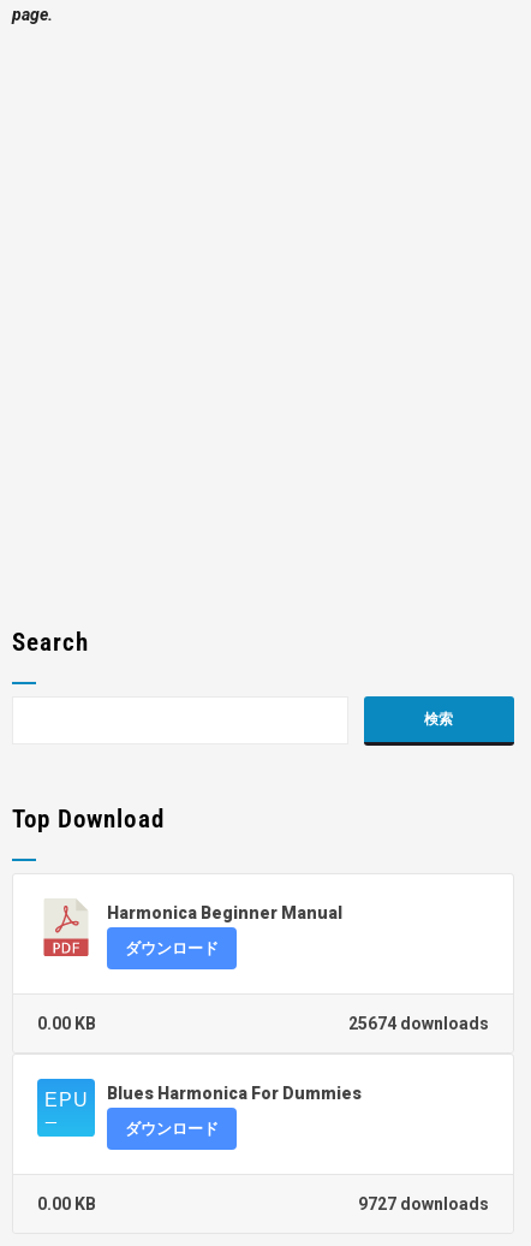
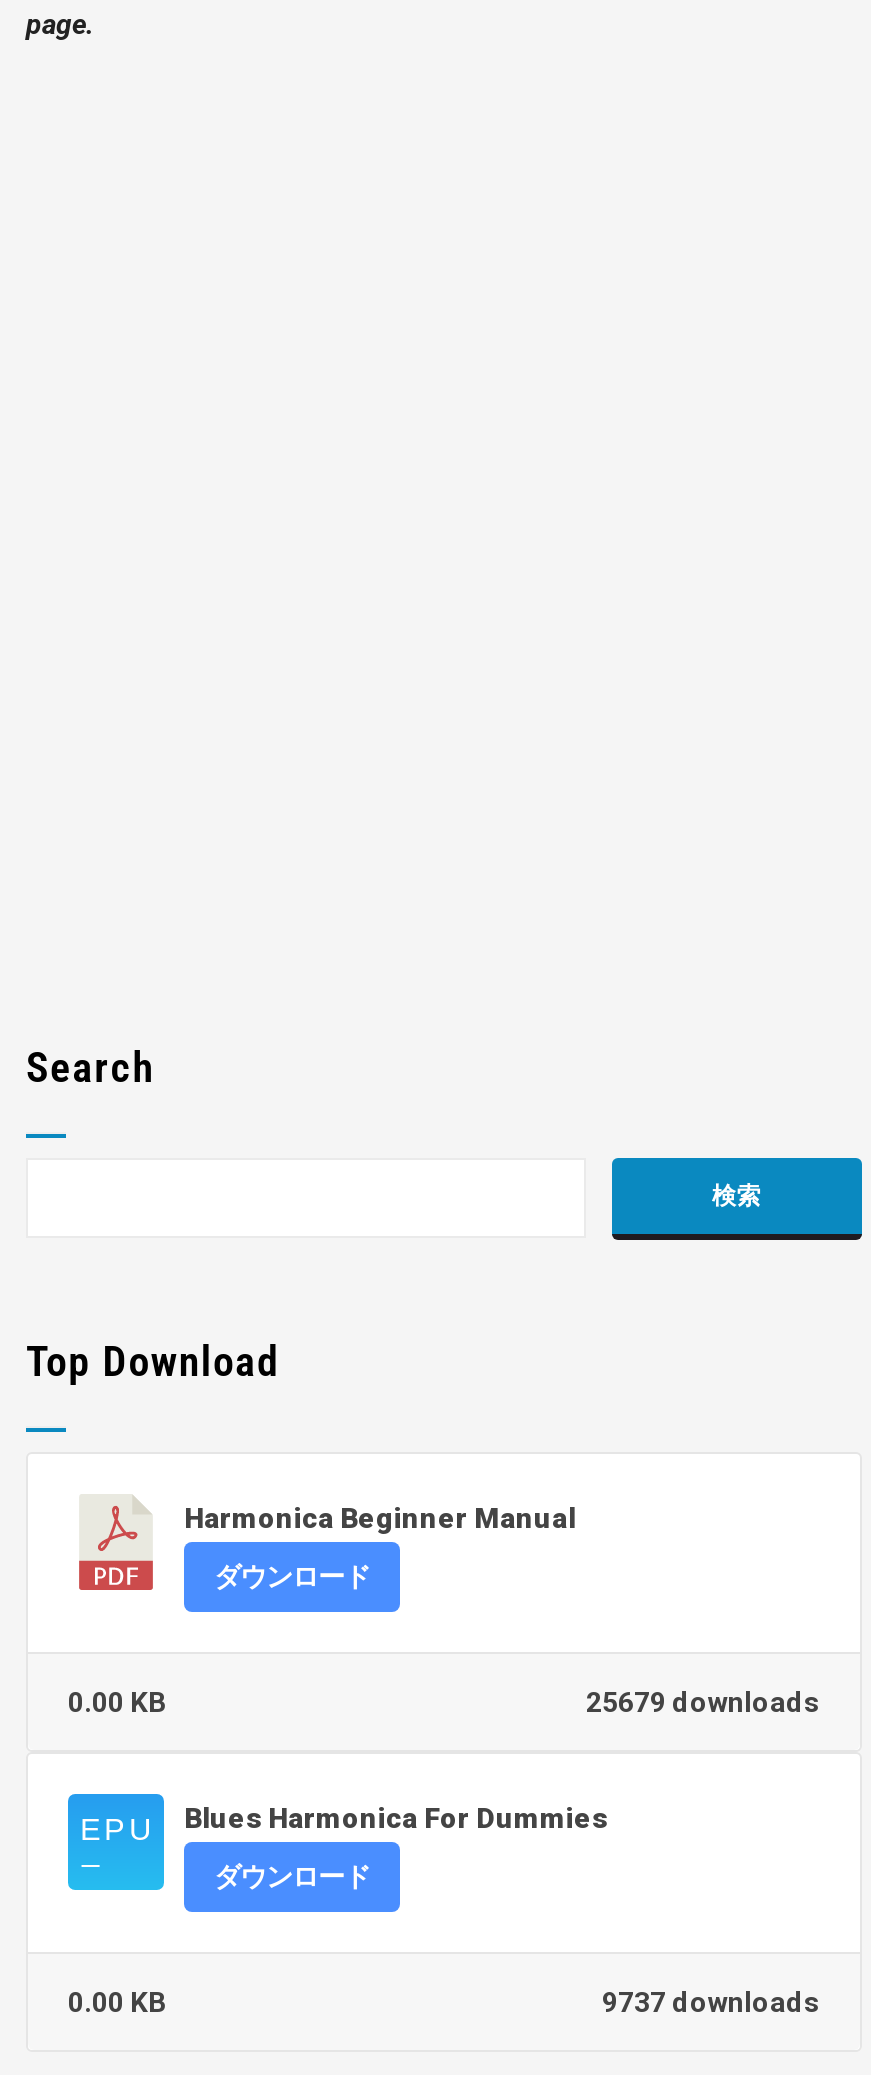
- 25674 downloads
+ 25679 downloads

- 9727 downloads
+ 9737 downloads
